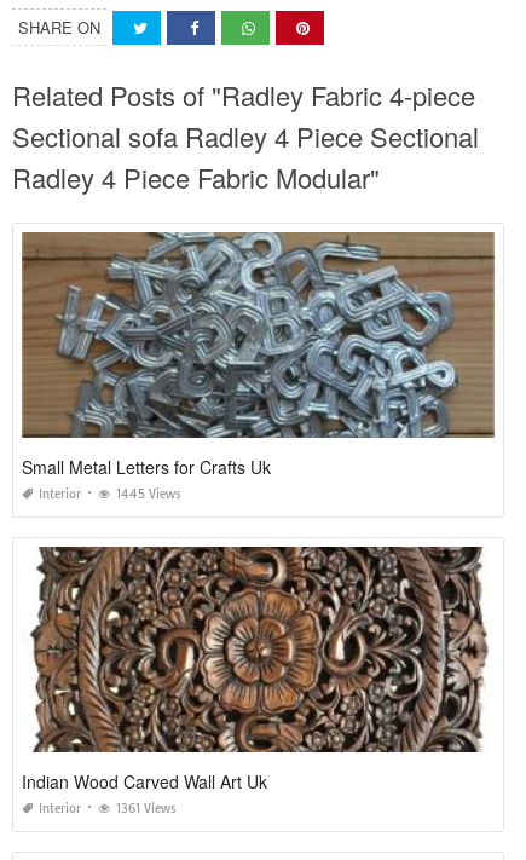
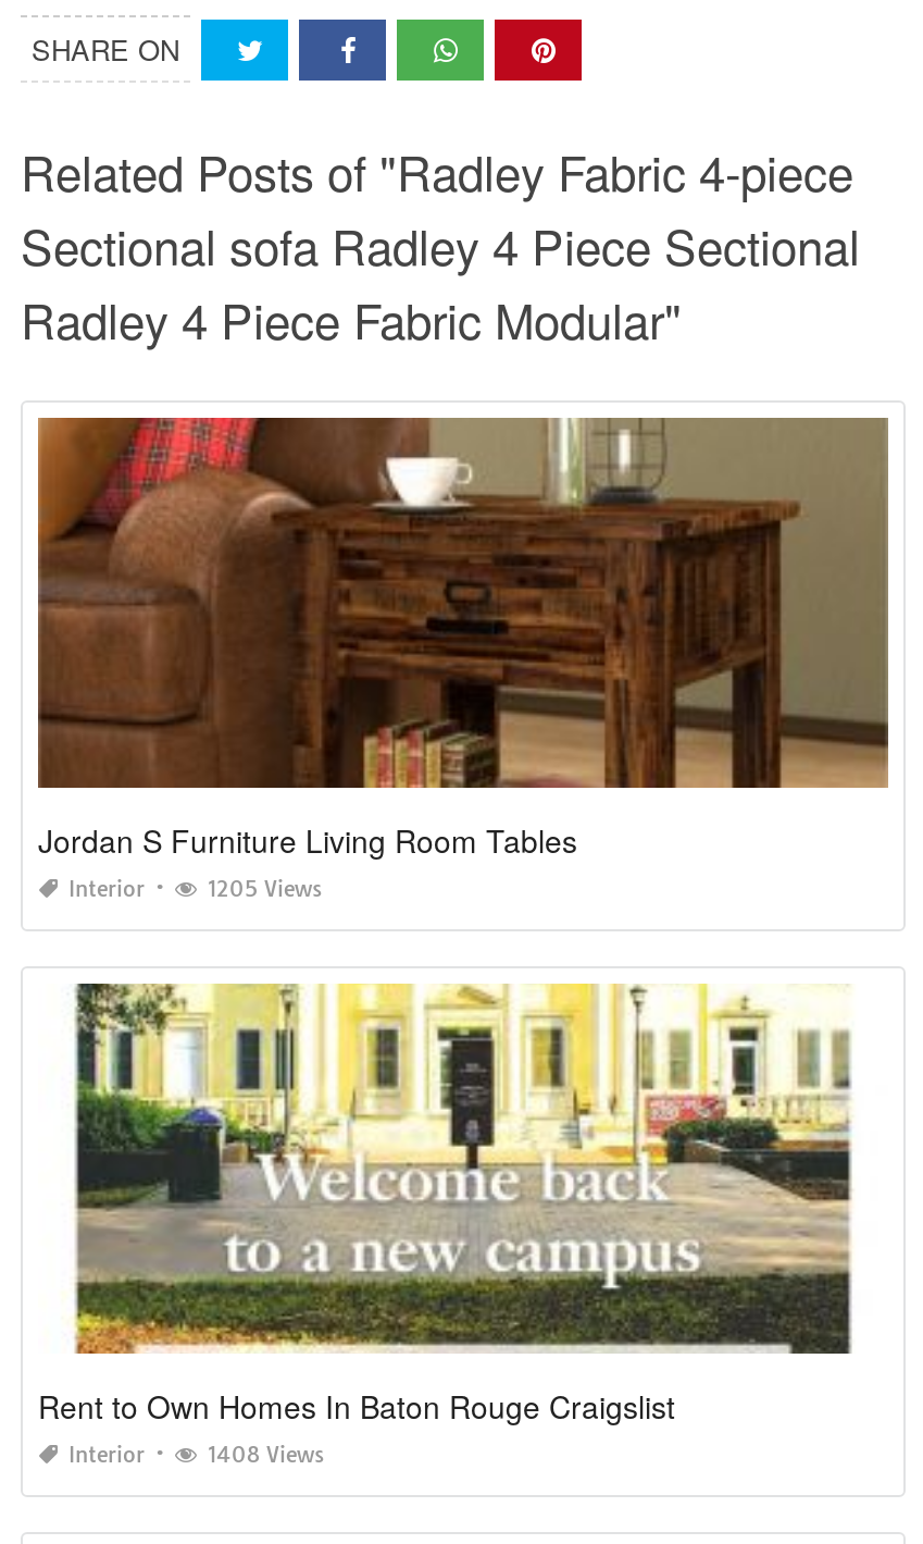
- [image]
- Small Metal Letters for Crafts Uk
+ [image]
+ Jordan S Furniture Living Room Tables

- 1445 Views
+ 1205 Views

- [image]
- Indian Wood Carved Wall Art Uk
+ [image]
+ Rent to Own Homes In Baton Rouge Craigslist

- 1361 Views
+ 1408 Views
